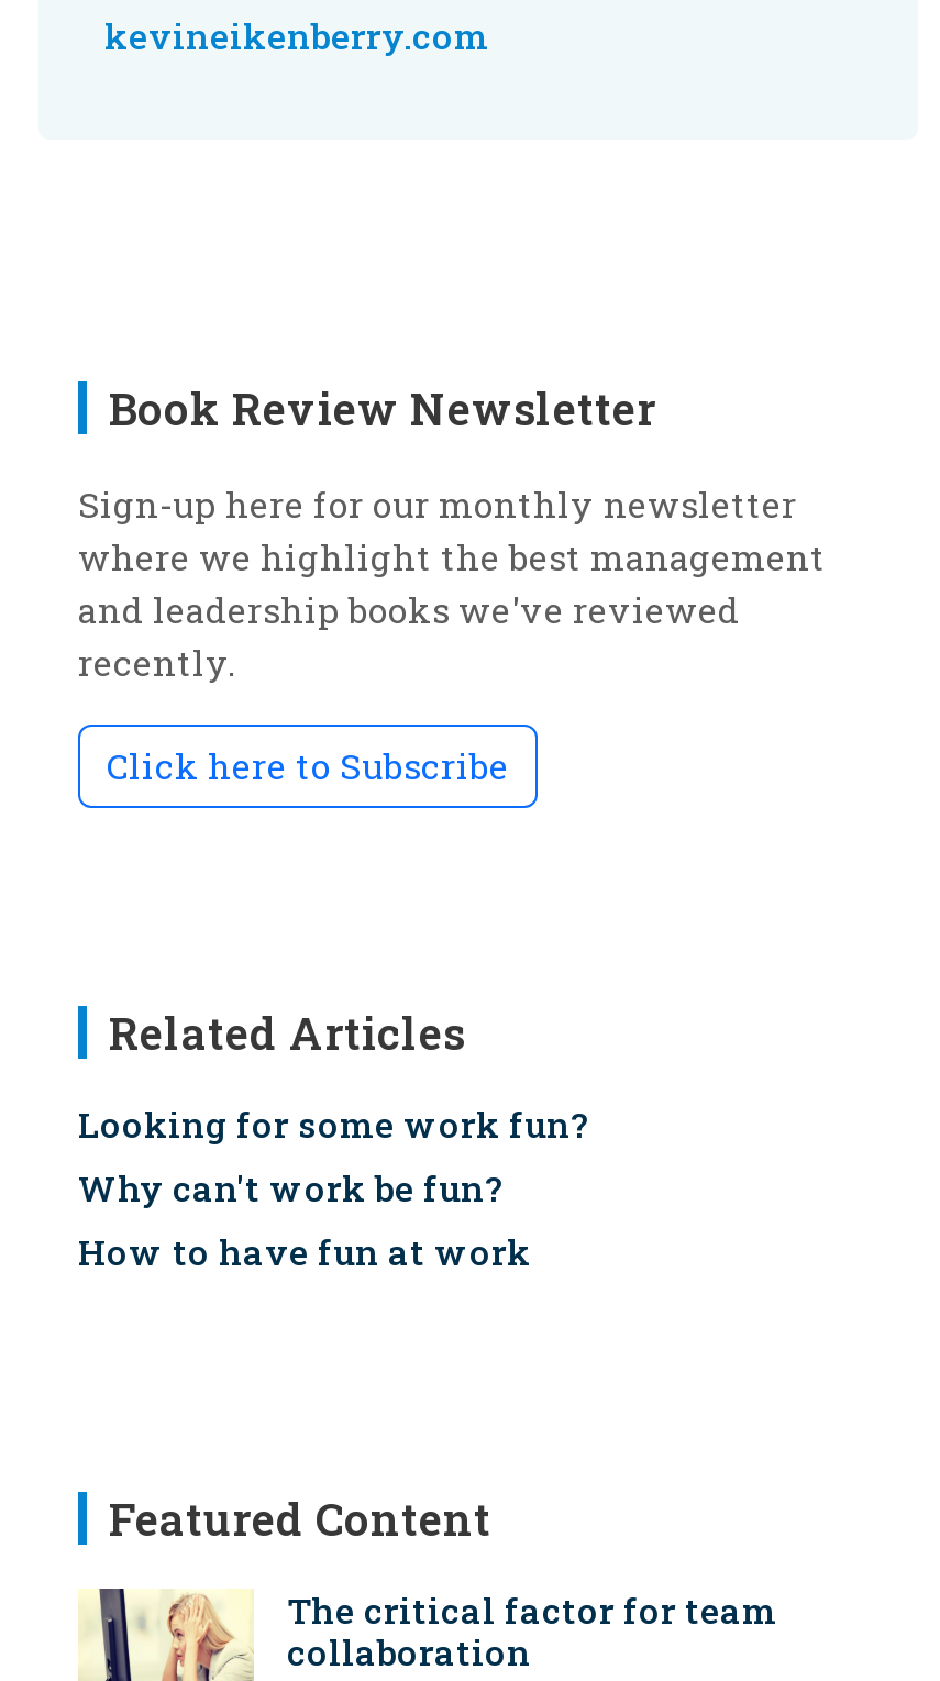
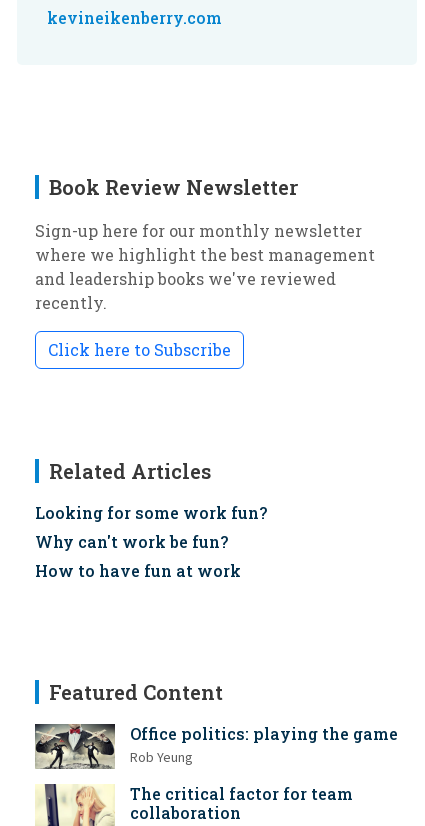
+ [image]
+ Office politics: playing the game
+ Rob Yeung
